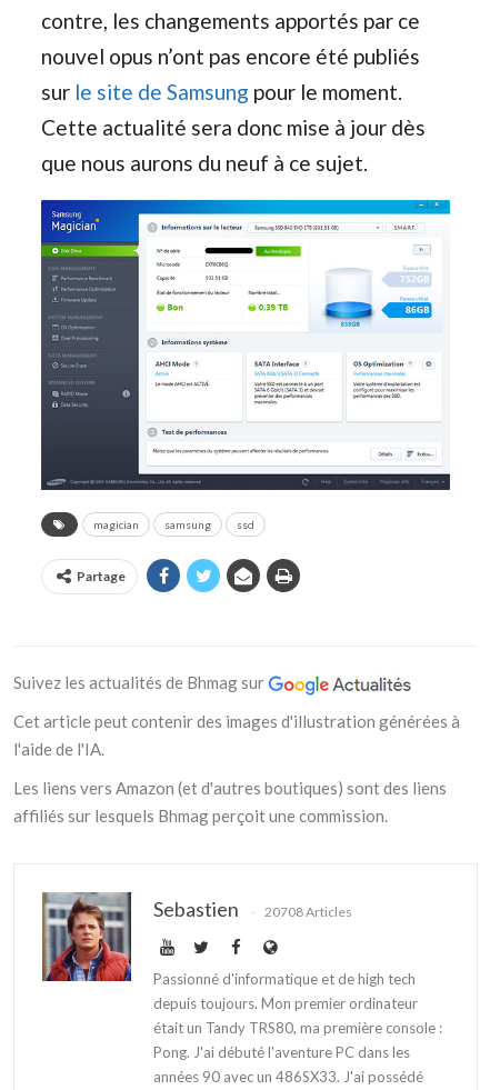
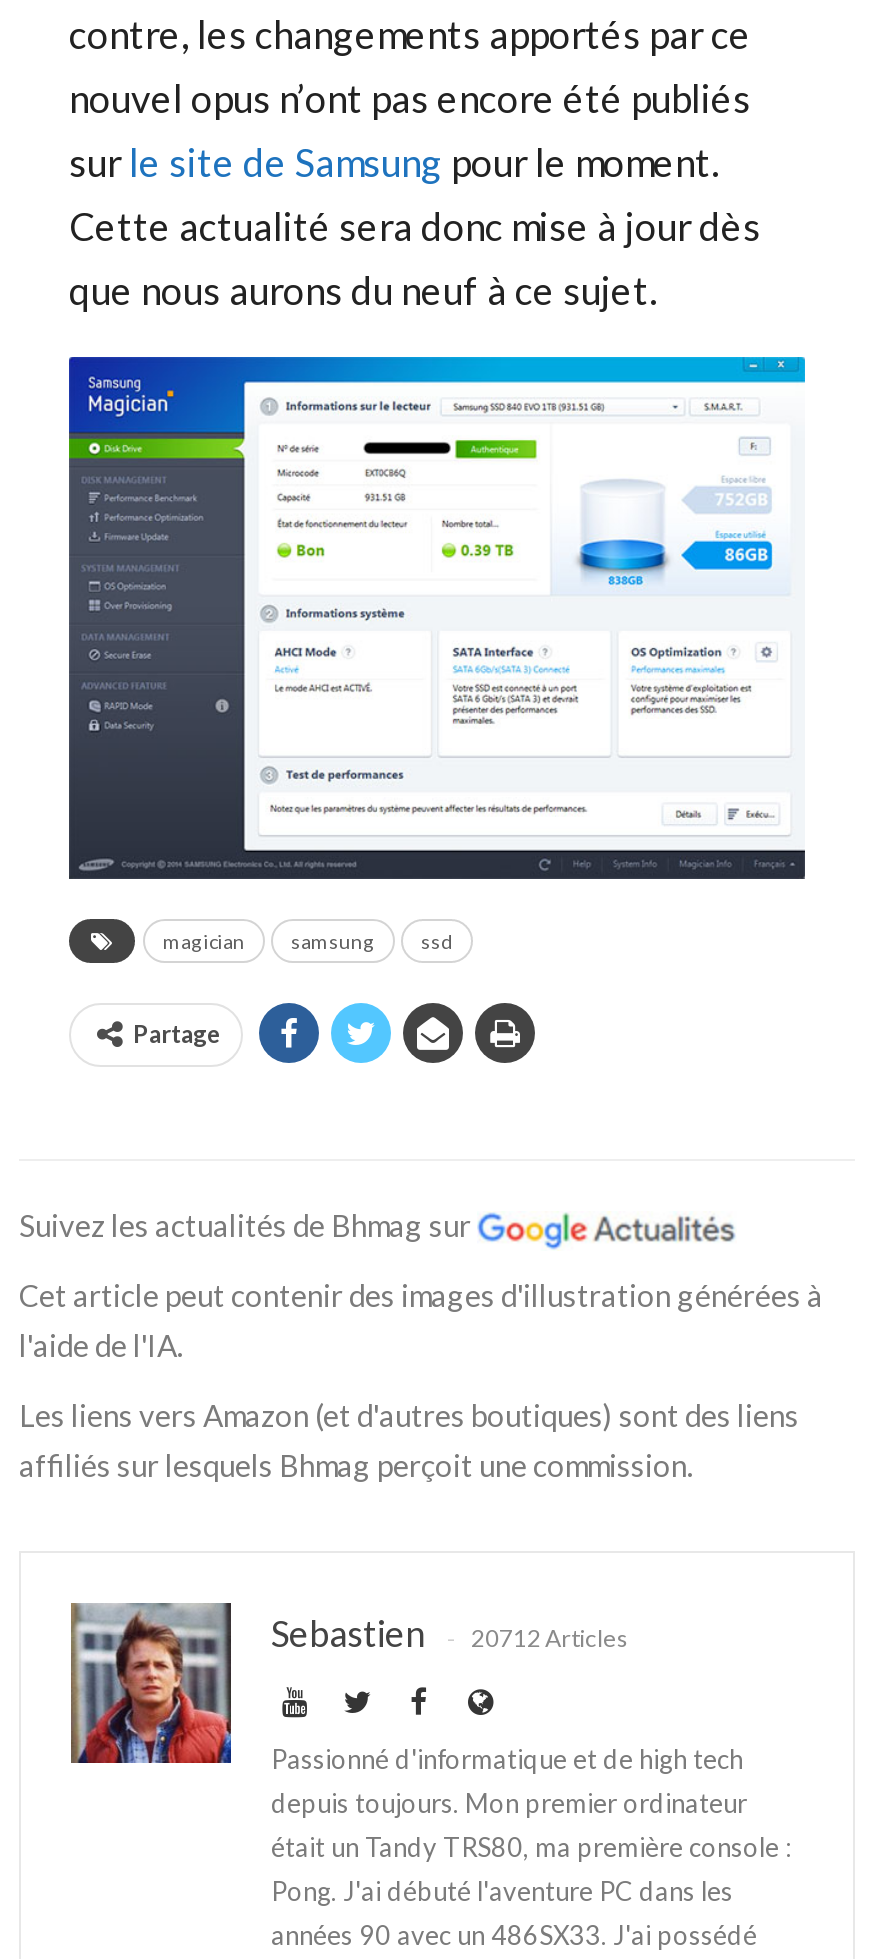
- Sebastien 20708 Articles
+ Sebastien 20712 Articles
